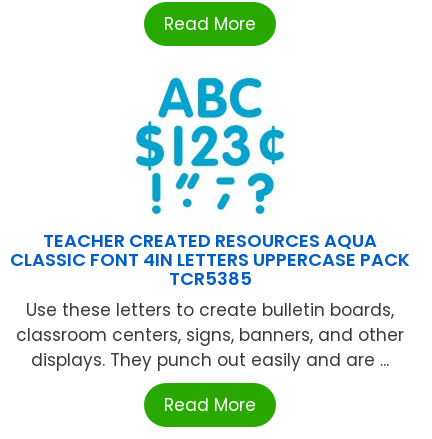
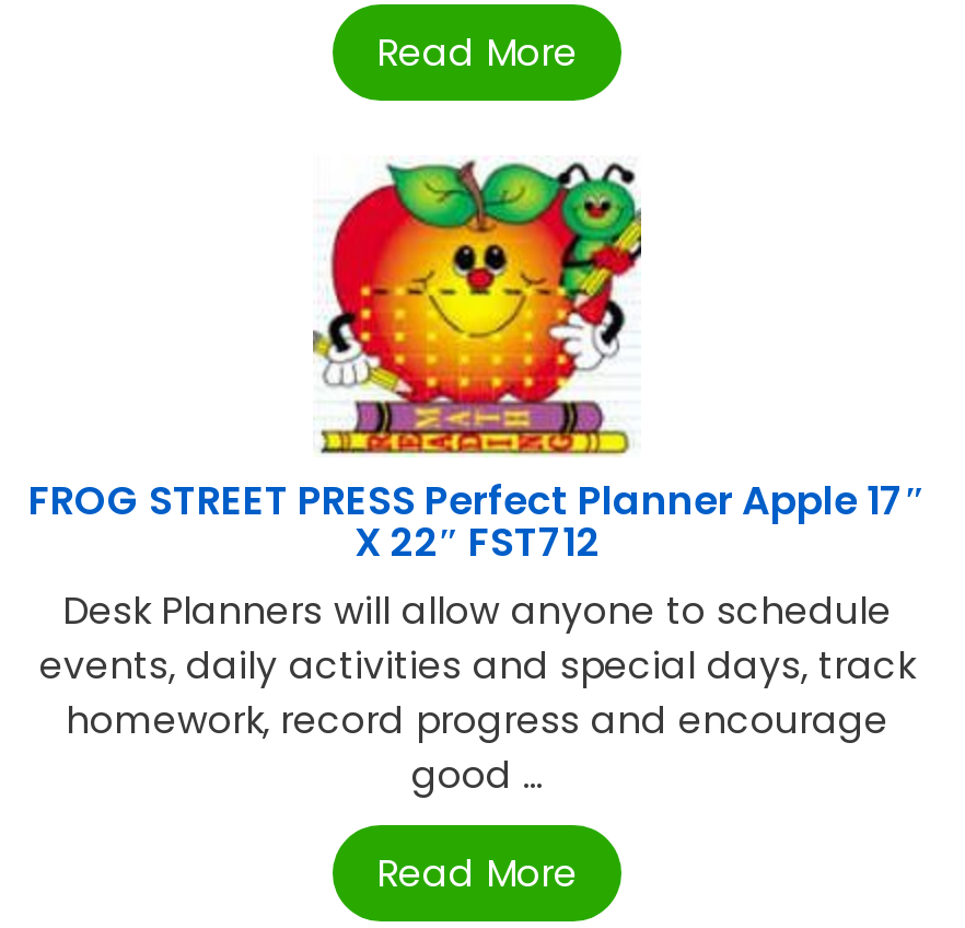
- [image]
- TEACHER CREATED RESOURCES AQUA
- CLASSIC FONT 4IN LETTERS UPPERCASE PACK
- TCR5385
- Use these letters to create bulletin boards,
- classroom centers, signs, banners, and other
- displays. They punch out easily and are ...
+ [image]
+ FROG STREET PRESS Perfect Planner Apple 17″
+ X 22″ FST712
+ Desk Planners will allow anyone to schedule
+ events, daily activities and special days, track
+ homework, record progress and encourage
+ good ...
